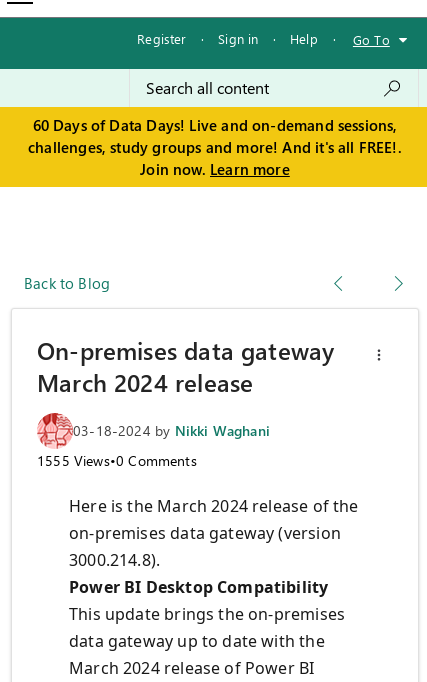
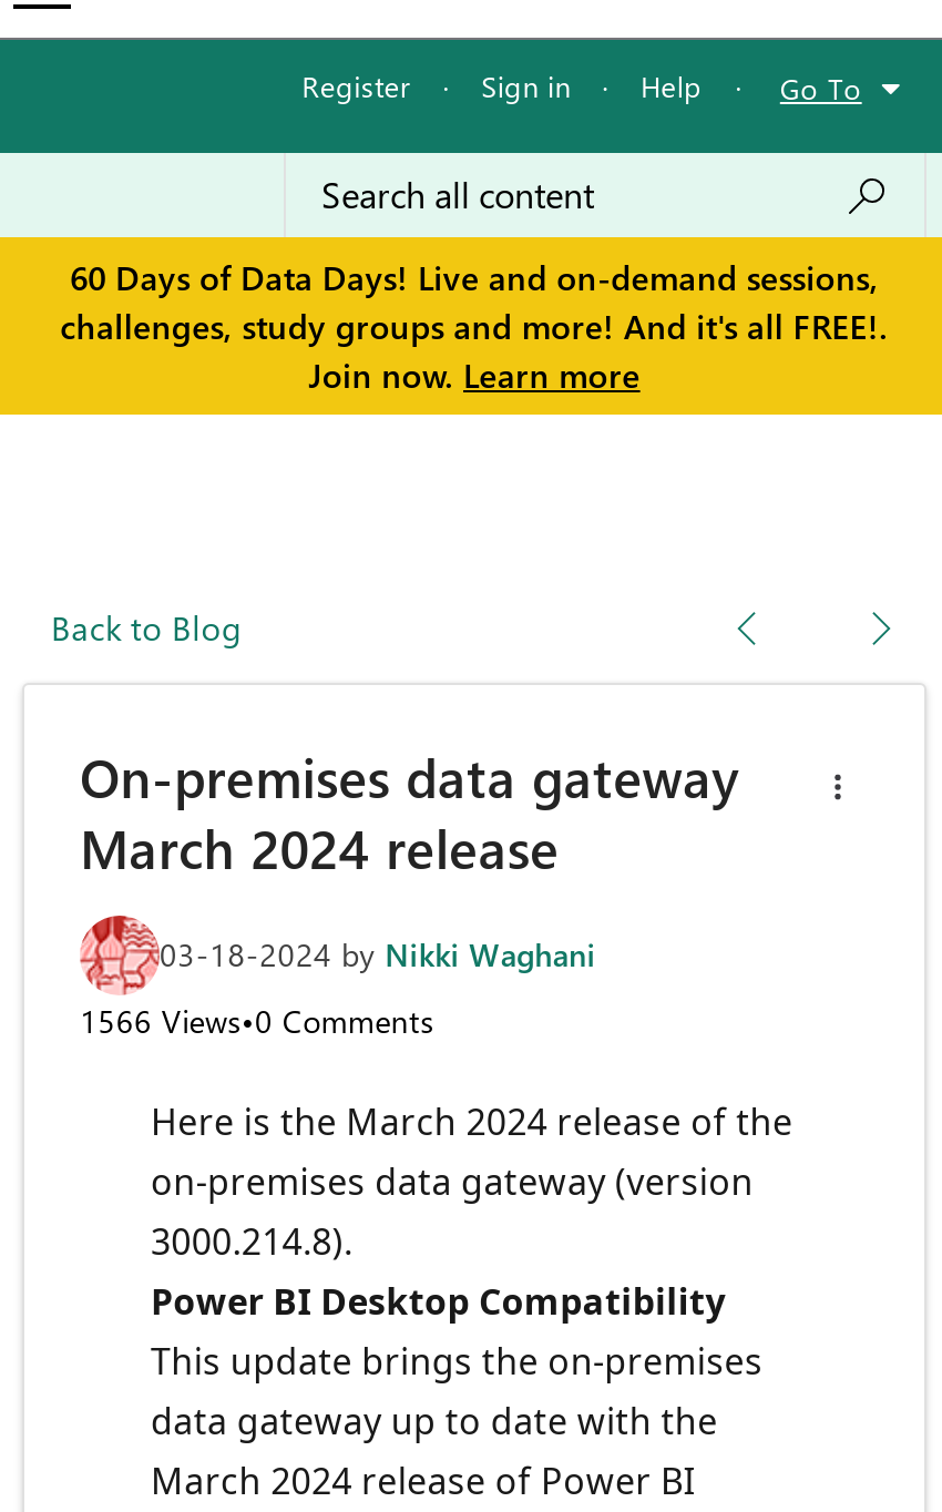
- 1555 Views•0 Comments
+ 1566 Views•0 Comments
